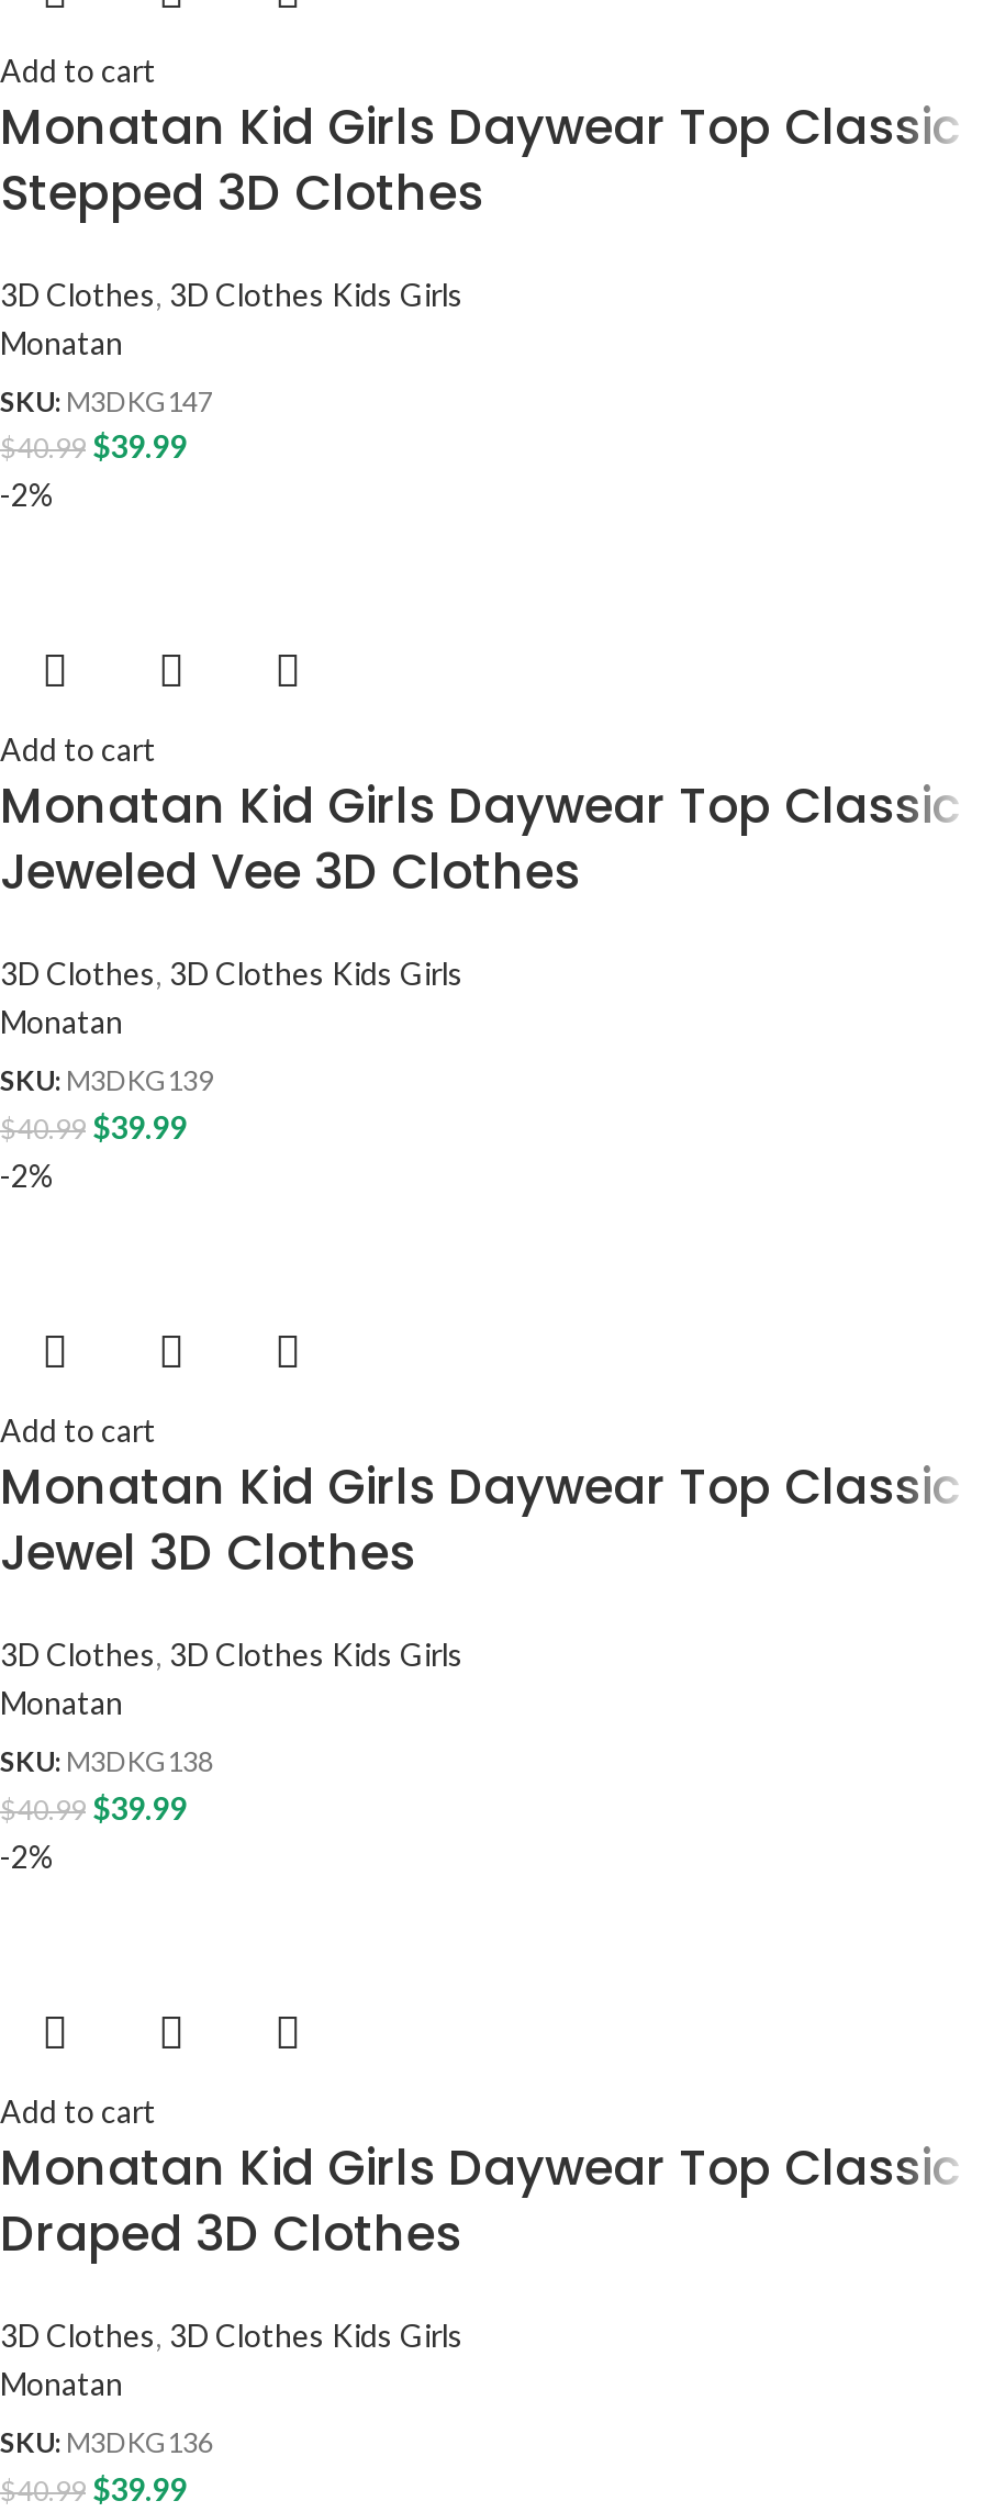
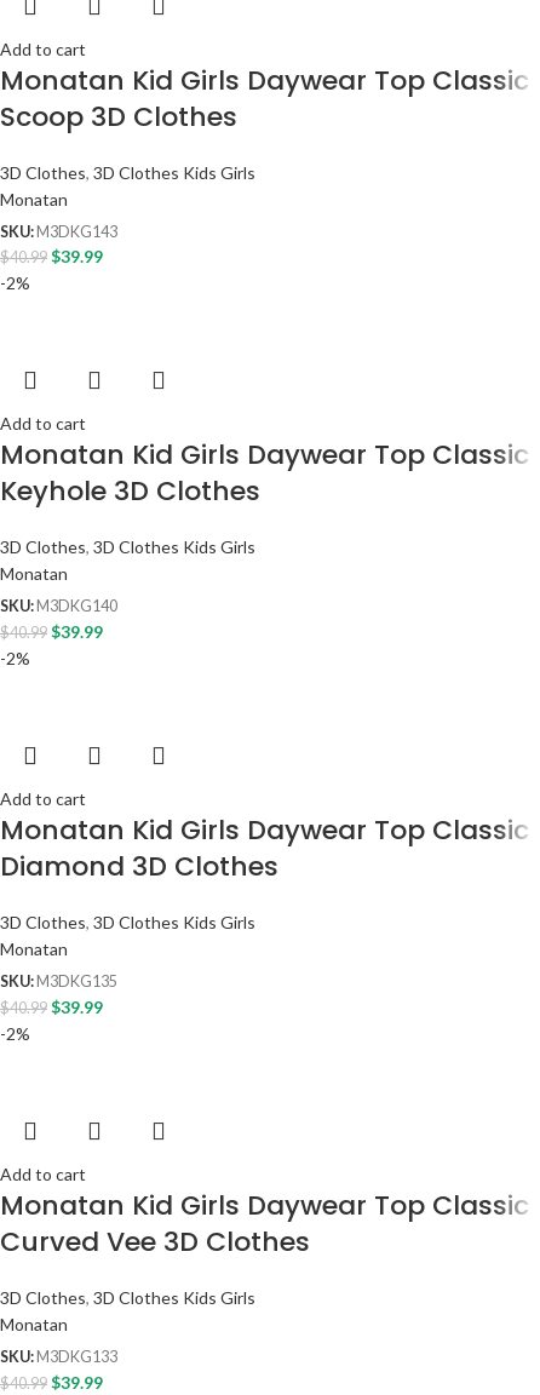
- Stepped 3D Clothes
+ Scoop 3D Clothes

- SKU: M3DKG147
+ SKU: M3DKG143

- Jeweled Vee 3D Clothes
+ Keyhole 3D Clothes

- SKU: M3DKG139
+ SKU: M3DKG140

- Jewel 3D Clothes
+ Diamond 3D Clothes

- SKU: M3DKG138
+ SKU: M3DKG135

- Draped 3D Clothes
+ Curved Vee 3D Clothes

- SKU: M3DKG136
+ SKU: M3DKG133
